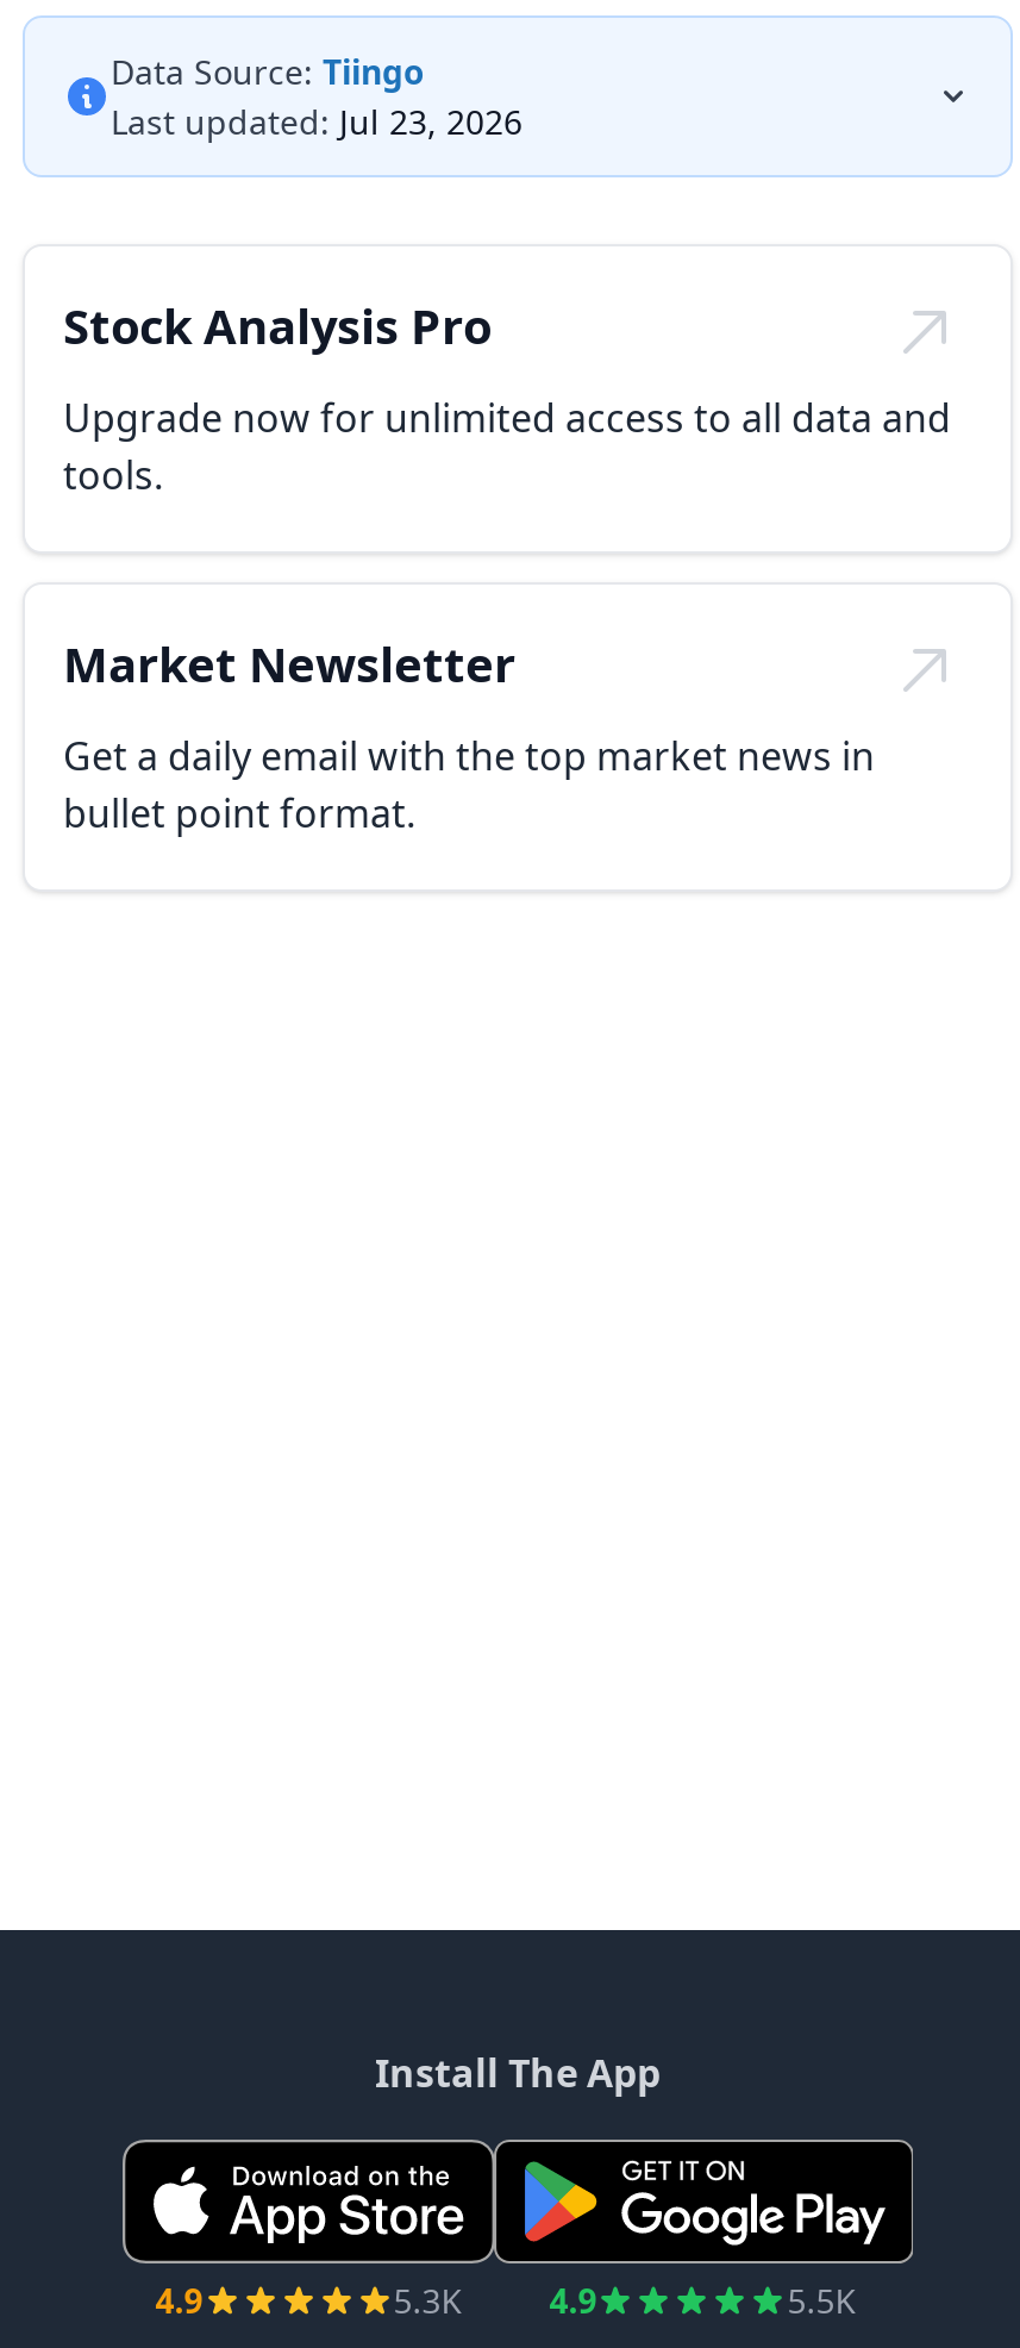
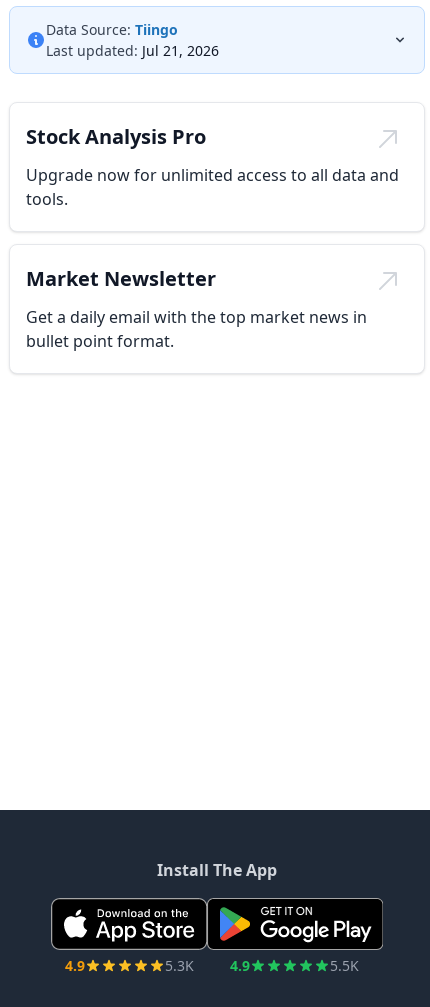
- Last updated: Jul 23, 2026
+ Last updated: Jul 21, 2026
